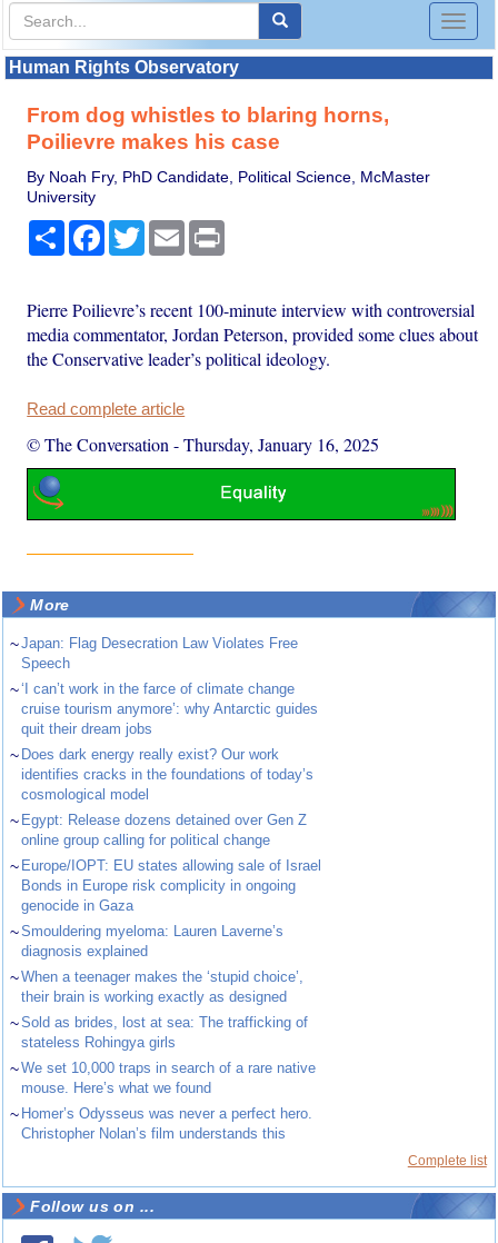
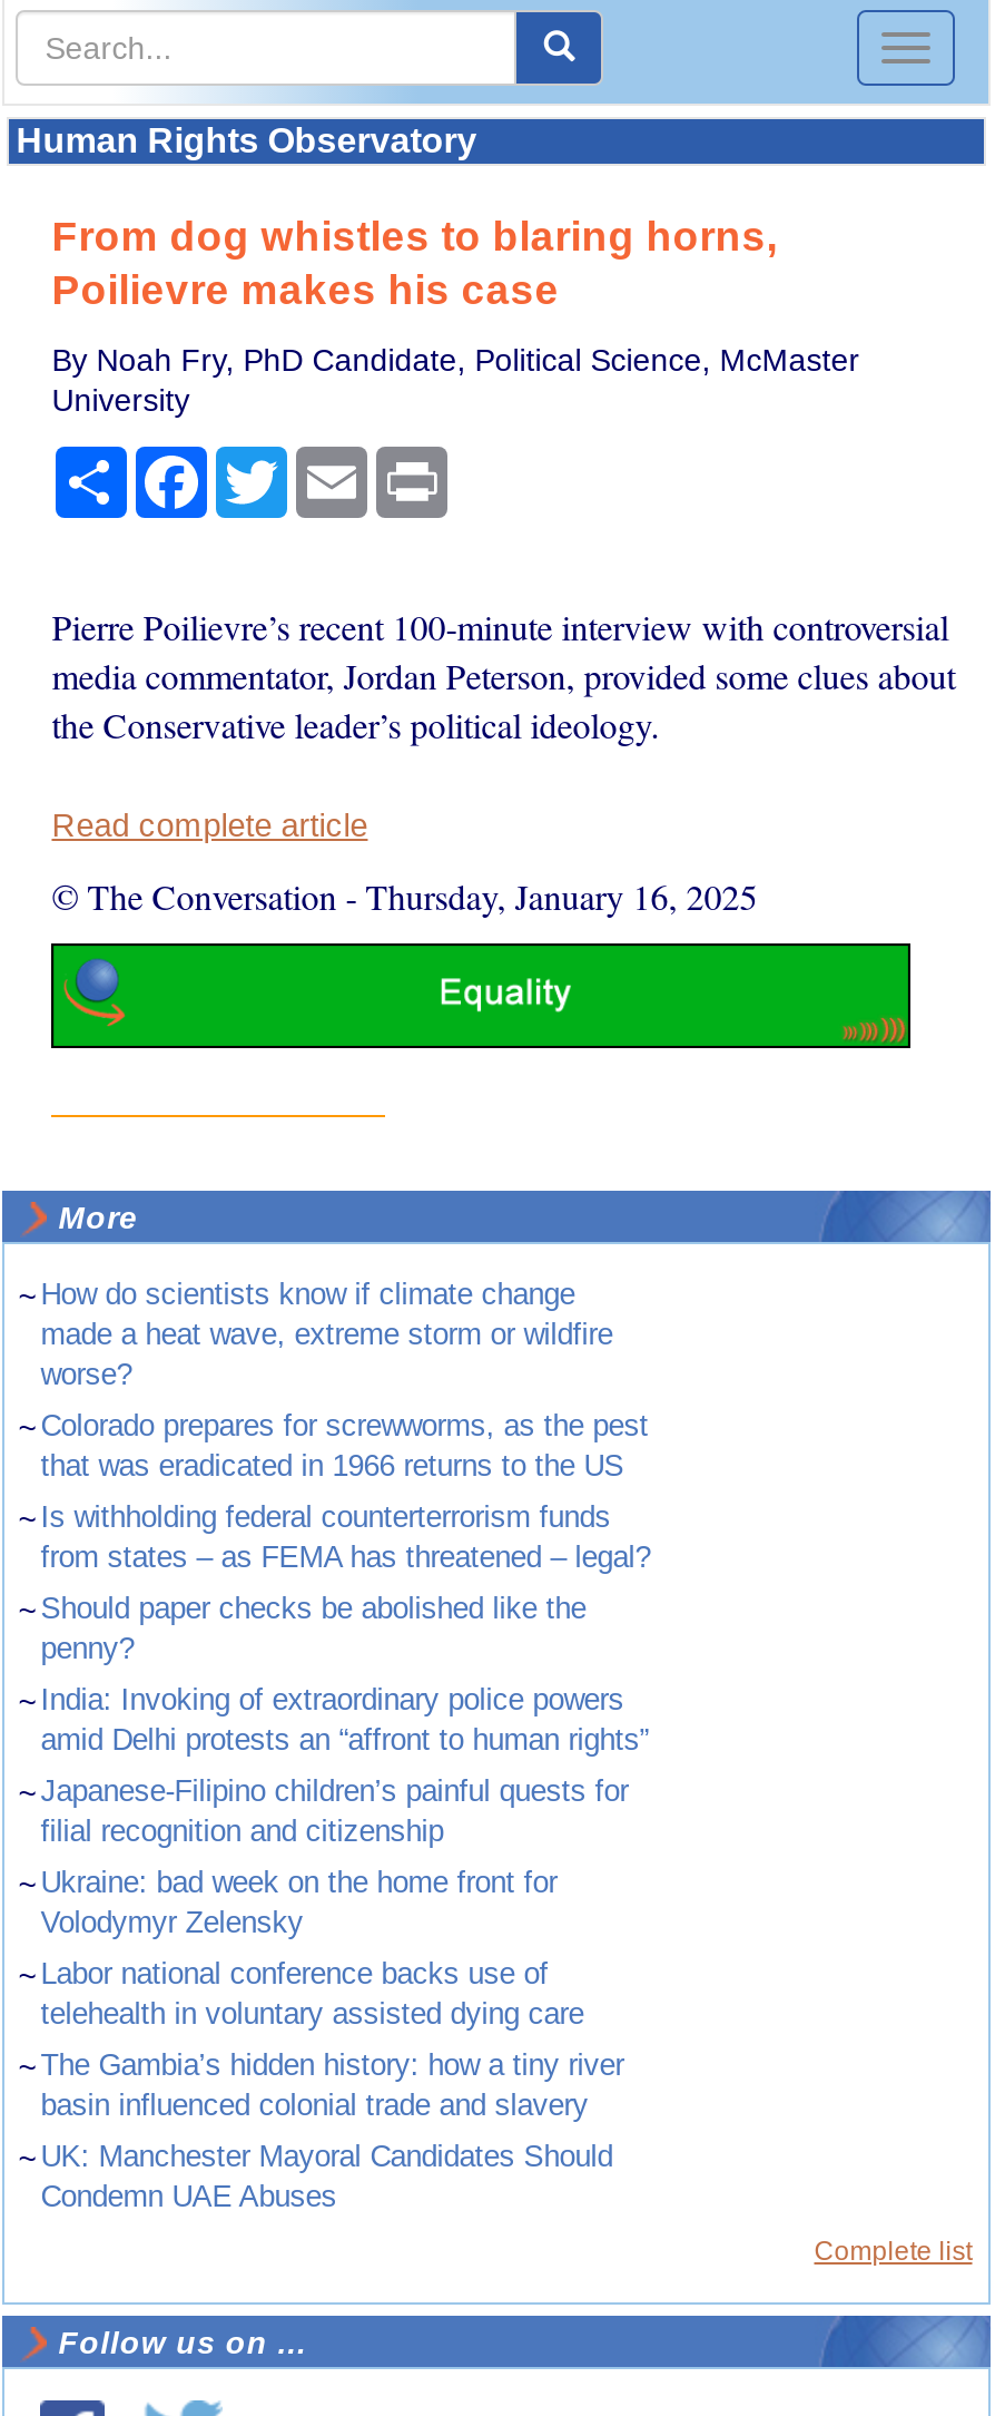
- ~ Japan: Flag Desecration Law Violates Free
- Speech
+ ~ How do scientists know if climate change
+ made a heat wave, extreme storm or wildfire
+ worse?

- ~ ‘I can’t work in the farce of climate change
- cruise tourism anymore’: why Antarctic guides
- quit their dream jobs
+ ~ Colorado prepares for screwworms, as the pest
+ that was eradicated in 1966 returns to the US

- ~ Does dark energy really exist? Our work
- identifies cracks in the foundations of today’s
- cosmological model
+ ~ Is withholding federal counterterrorism funds
+ from states – as FEMA has threatened – legal?

- ~ Egypt: Release dozens detained over Gen Z
- online group calling for political change
+ ~ Should paper checks be abolished like the
+ penny?

- ~ Europe/IOPT: EU states allowing sale of Israel
- Bonds in Europe risk complicity in ongoing
- genocide in Gaza
+ ~ India: Invoking of extraordinary police powers
+ amid Delhi protests an “affront to human rights”

- ~ Smouldering myeloma: Lauren Laverne’s
- diagnosis explained
+ ~ Japanese-Filipino children’s painful quests for
+ filial recognition and citizenship

- ~ When a teenager makes the ‘stupid choice’,
- their brain is working exactly as designed
+ ~ Ukraine: bad week on the home front for
+ Volodymyr Zelensky

- ~ Sold as brides, lost at sea: The trafficking of
- stateless Rohingya girls
+ ~ Labor national conference backs use of
+ telehealth in voluntary assisted dying care

- ~ We set 10,000 traps in search of a rare native
- mouse. Here’s what we found
+ ~ The Gambia’s hidden history: how a tiny river
+ basin influenced colonial trade and slavery

- ~ Homer’s Odysseus was never a perfect hero.
- Christopher Nolan’s film understands this
+ ~ UK: Manchester Mayoral Candidates Should
+ Condemn UAE Abuses
